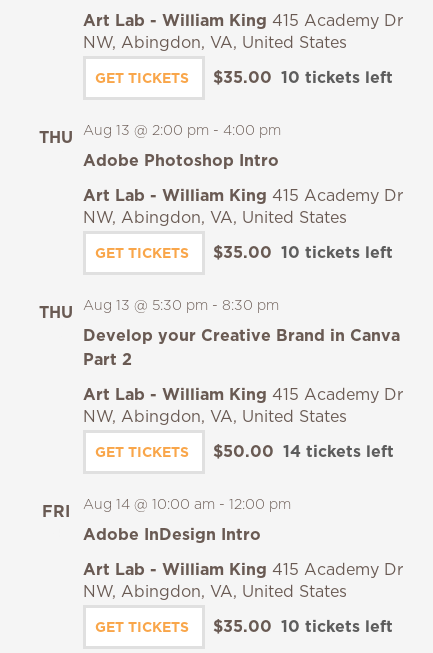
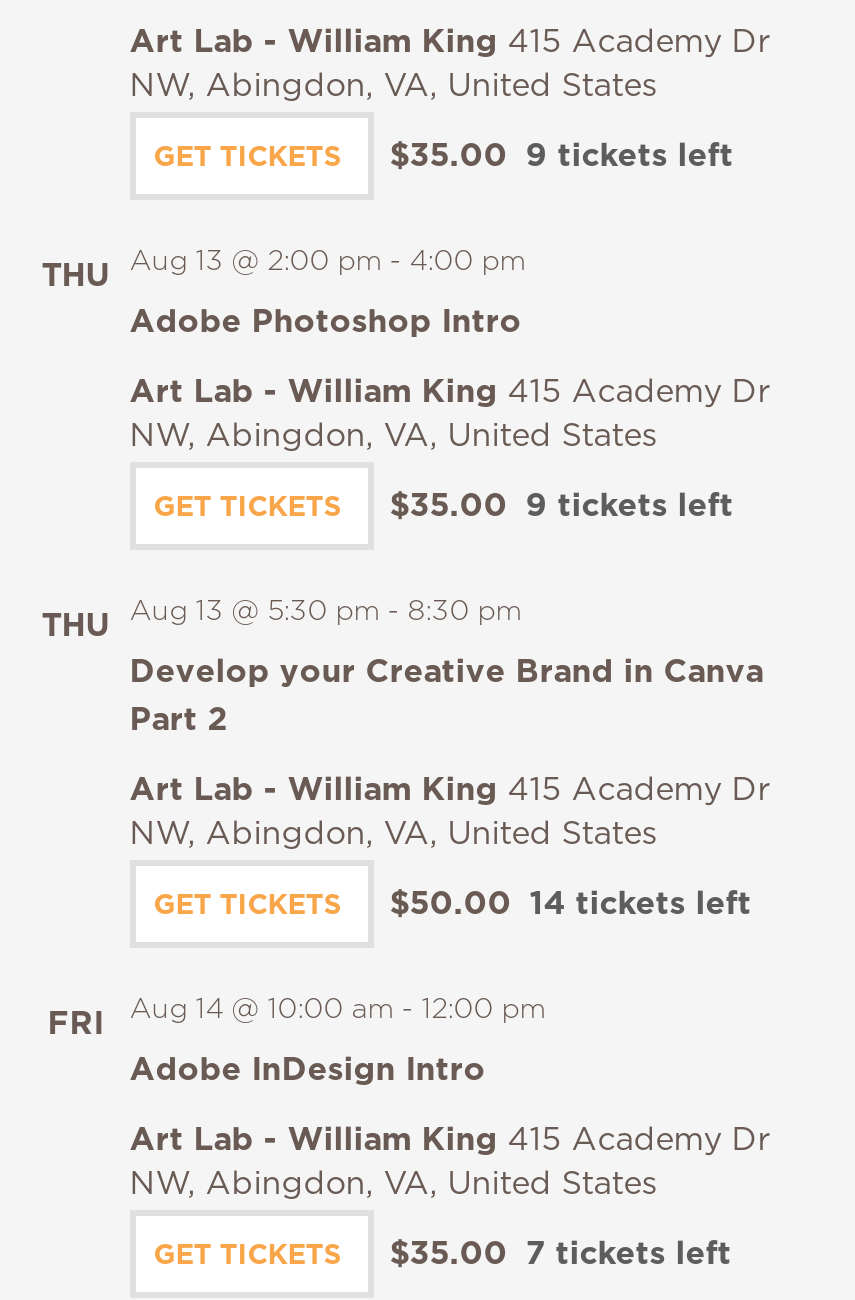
- GET TICKETS $35.00 10 tickets left
+ GET TICKETS $35.00 9 tickets left

- GET TICKETS $35.00 10 tickets left
+ GET TICKETS $35.00 9 tickets left

- GET TICKETS $35.00 10 tickets left
+ GET TICKETS $35.00 7 tickets left
